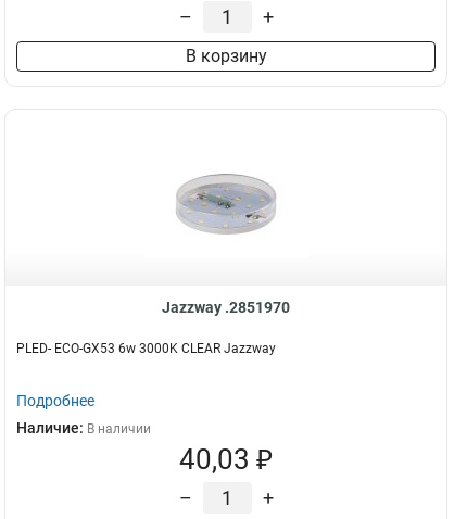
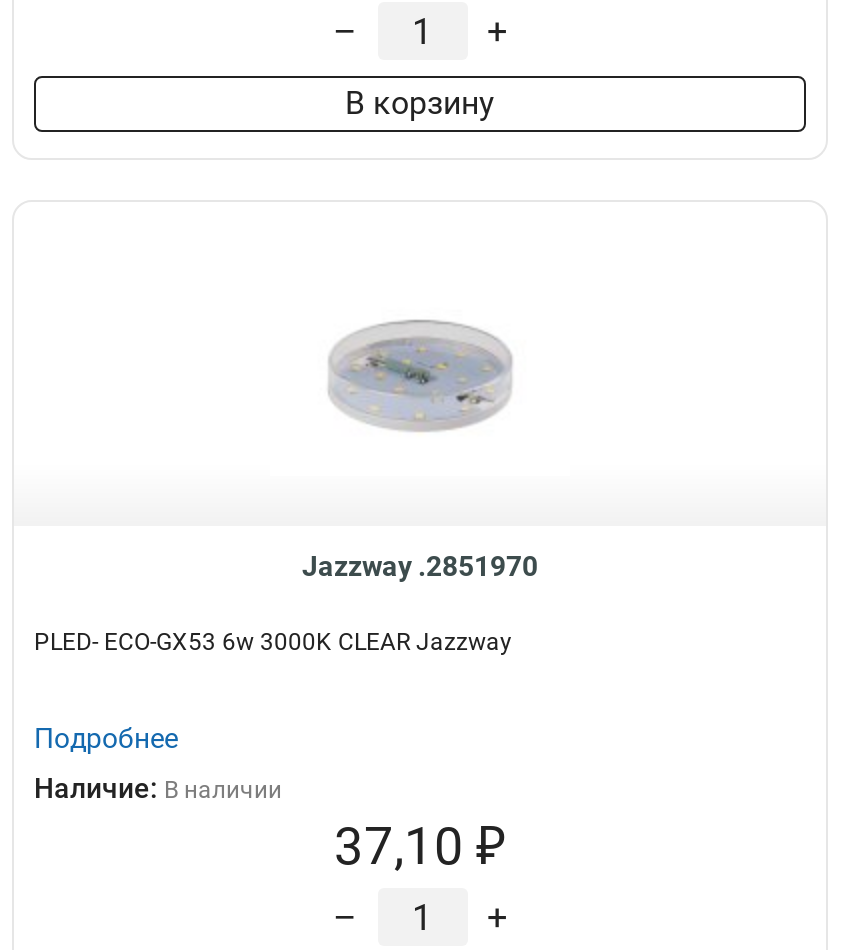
- 40,03 ₽
+ 37,10 ₽
